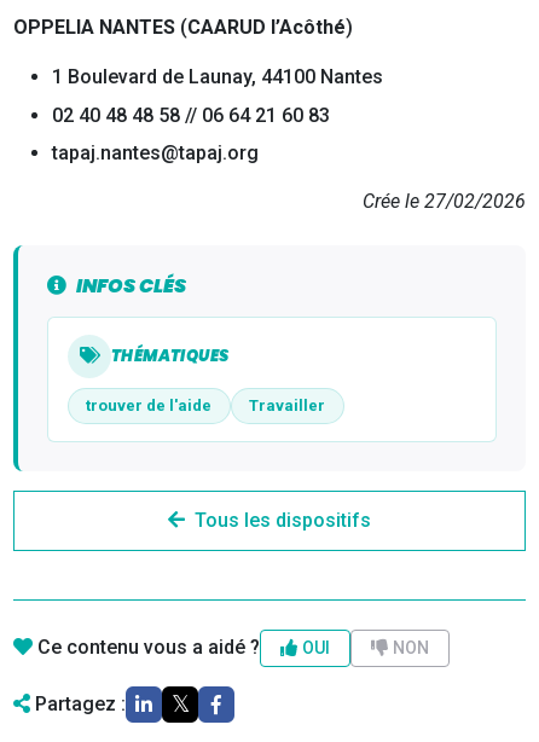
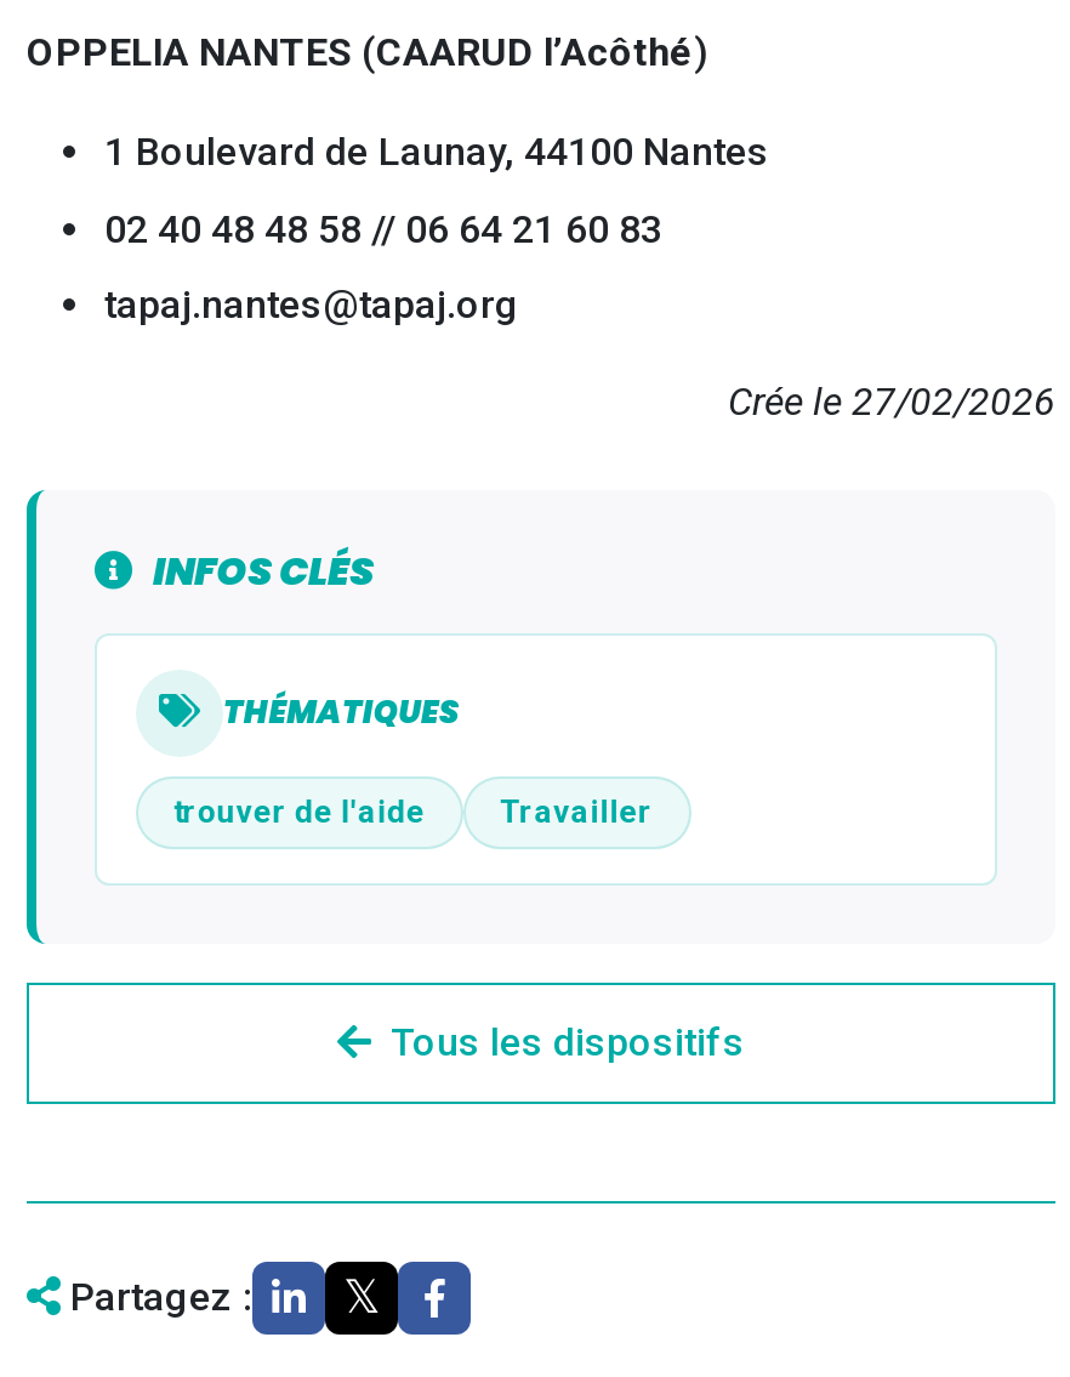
- Ce contenu vous a aidé ?
- OUI
- NON
